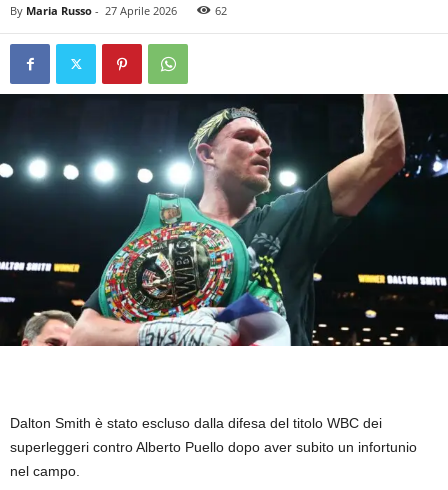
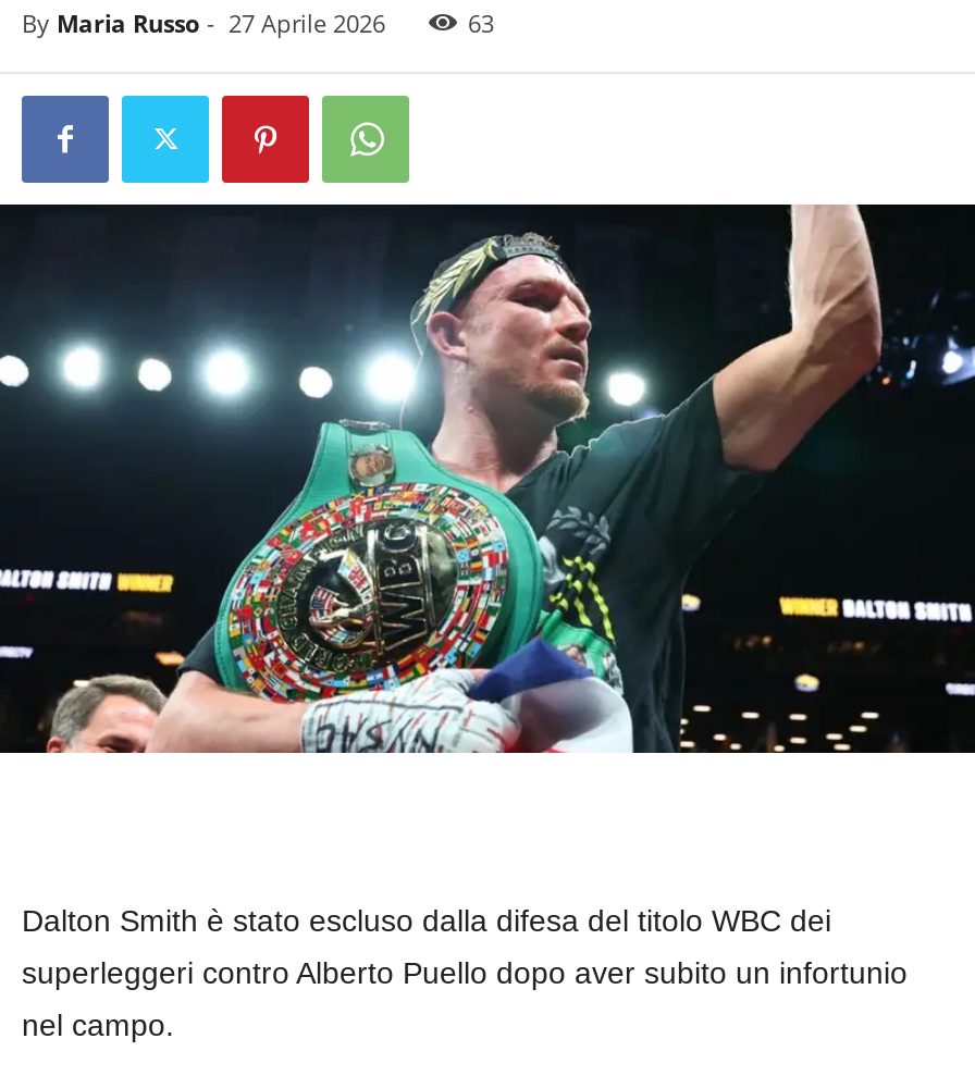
- 62
+ 63
